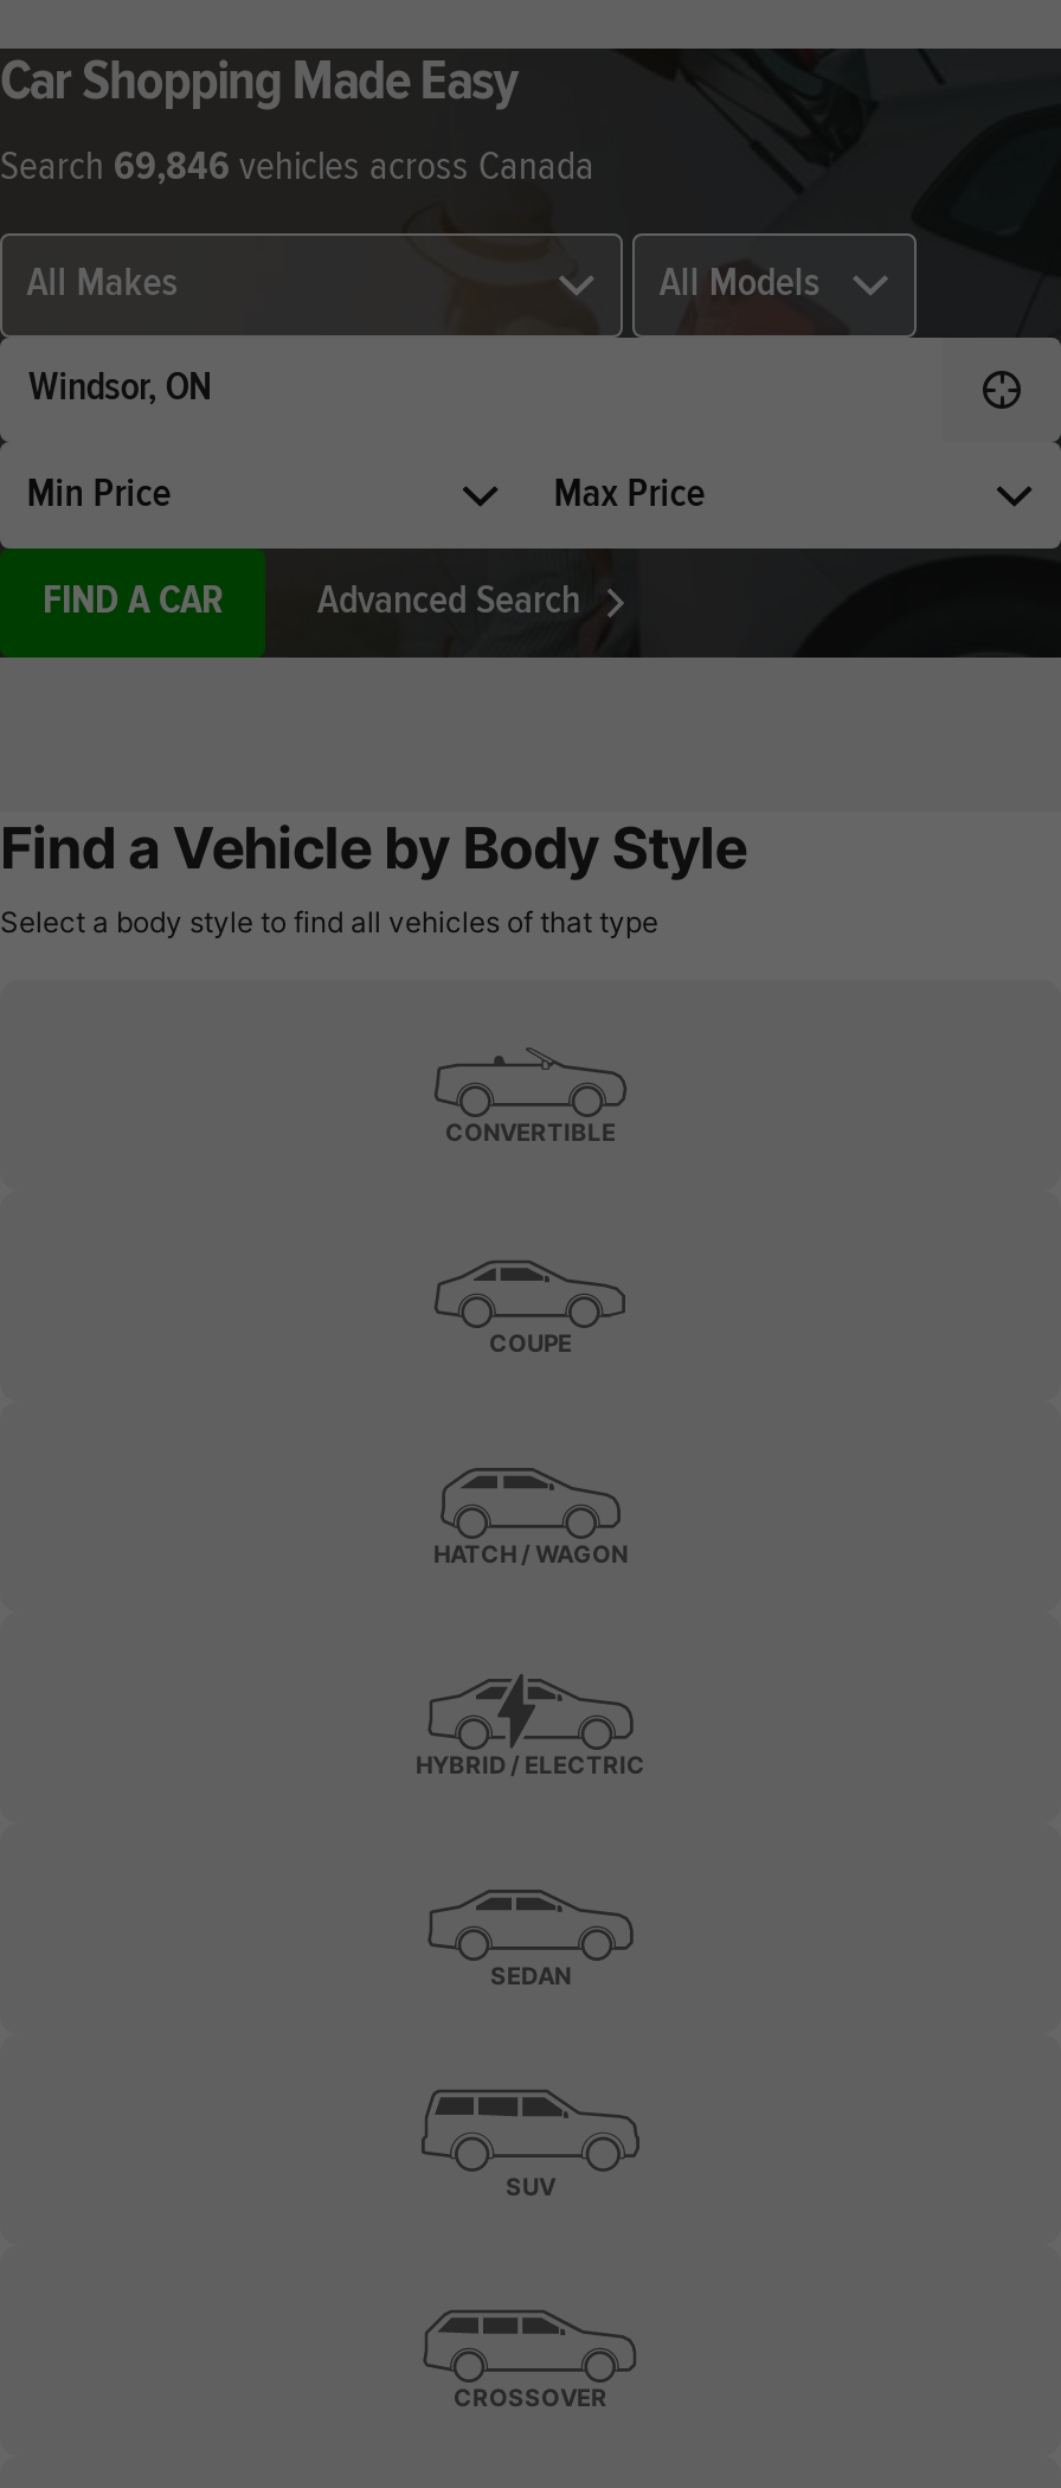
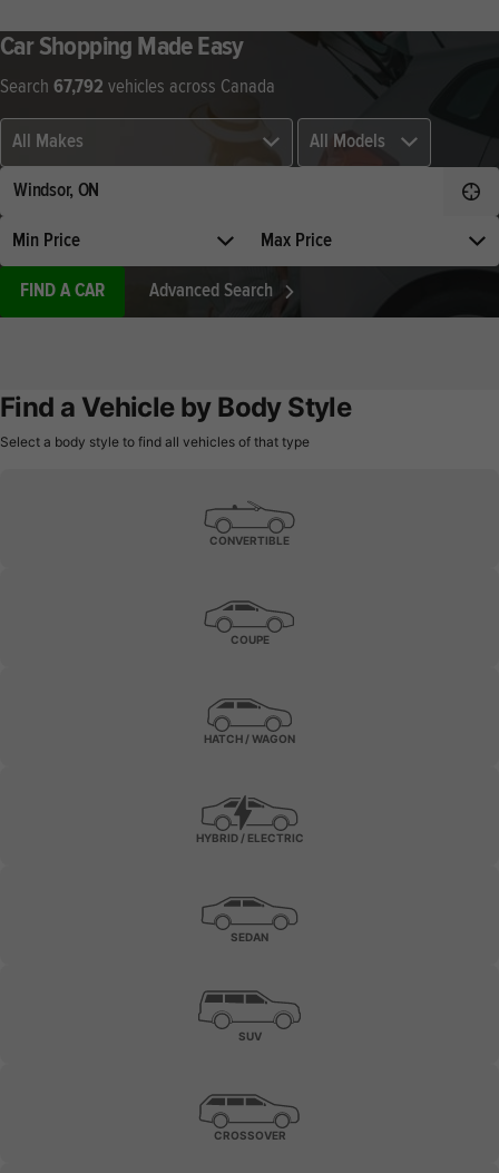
- Search 69,846 vehicles across Canada
+ Search 67,792 vehicles across Canada
